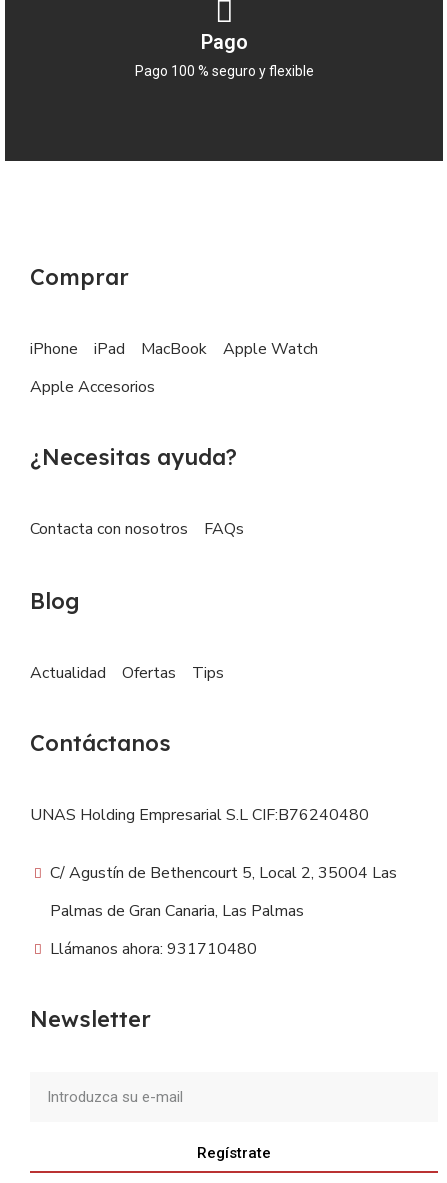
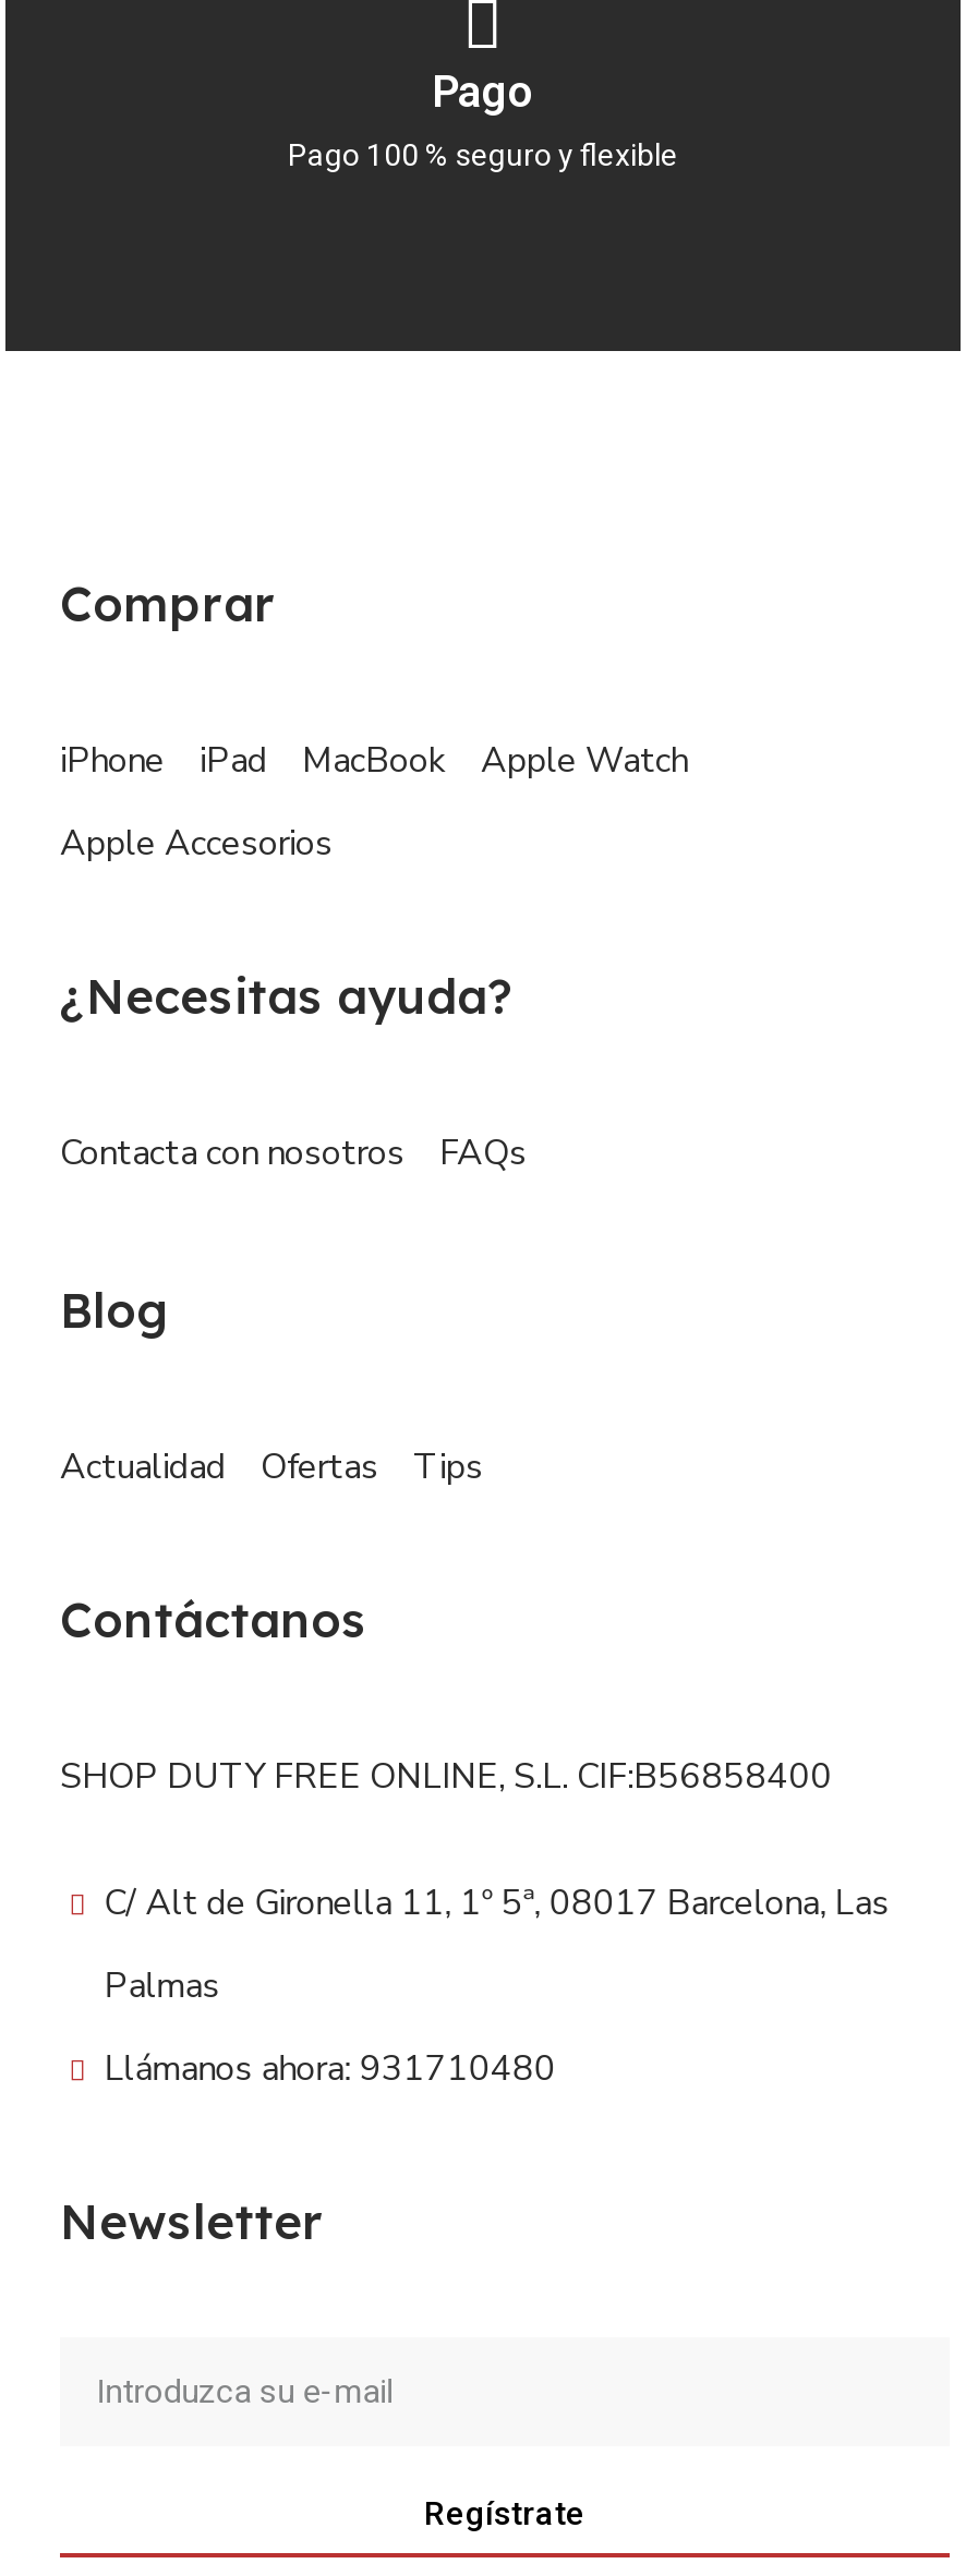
- UNAS Holding Empresarial S.L CIF:B76240480
+ SHOP DUTY FREE ONLINE, S.L. CIF:B56858400

- C/ Agustín de Bethencourt 5, Local 2, 35004 Las
+ C/ Alt de Gironella 11, 1º 5ª, 08017 Barcelona, Las

- Palmas de Gran Canaria, Las Palmas
+ Palmas
